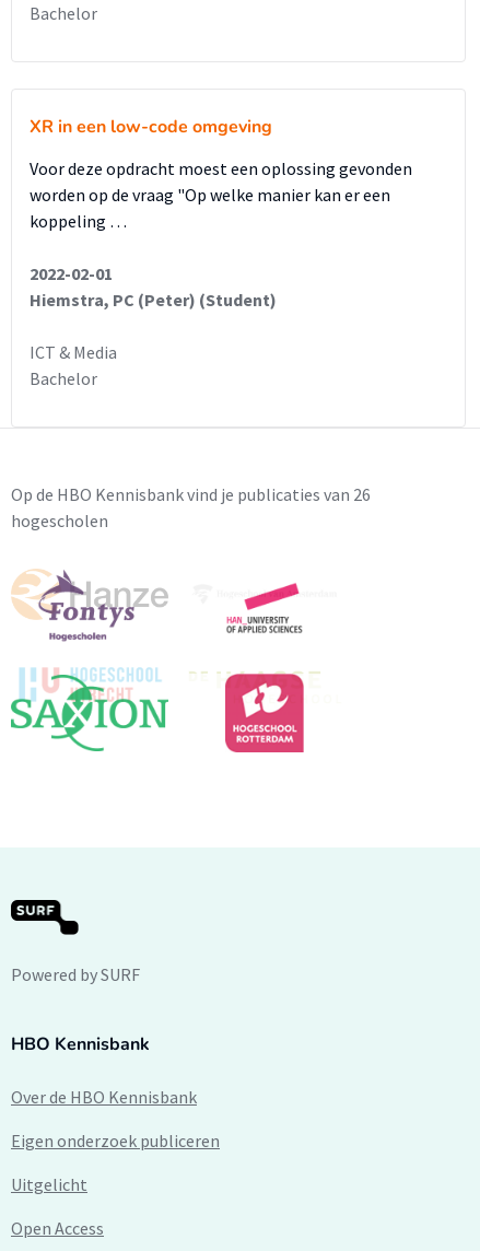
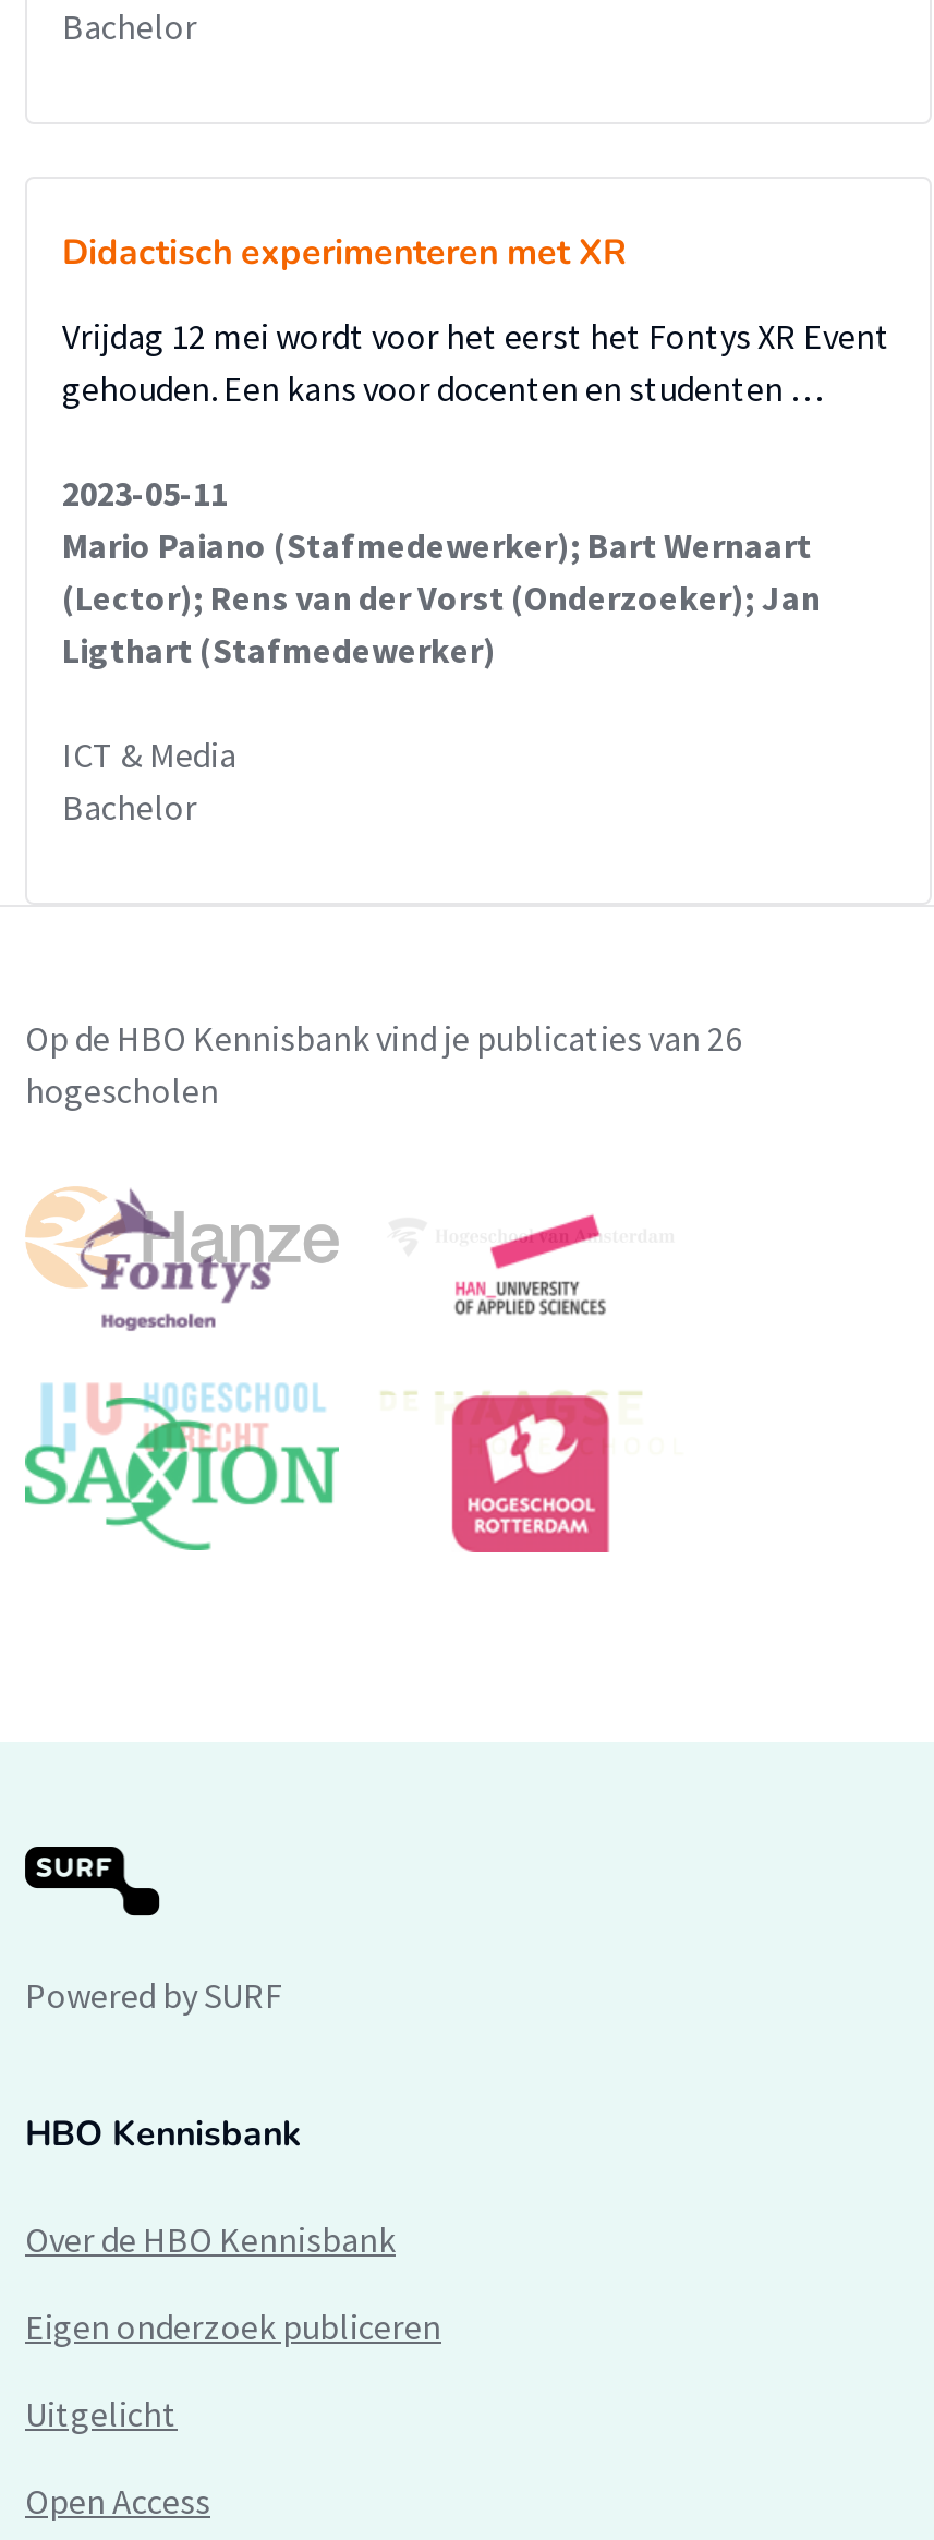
- XR in een low-code omgeving
+ Didactisch experimenteren met XR

- Voor deze opdracht moest een oplossing gevonden
- worden op de vraag "Op welke manier kan er een
- koppeling …
+ Vrijdag 12 mei wordt voor het eerst het Fontys XR Event
+ gehouden. Een kans voor docenten en studenten …

- 2022-02-01
- Hiemstra, PC (Peter) (Student)
+ 2023-05-11
+ Mario Paiano (Stafmedewerker); Bart Wernaart
+ (Lector); Rens van der Vorst (Onderzoeker); Jan
+ Ligthart (Stafmedewerker)
